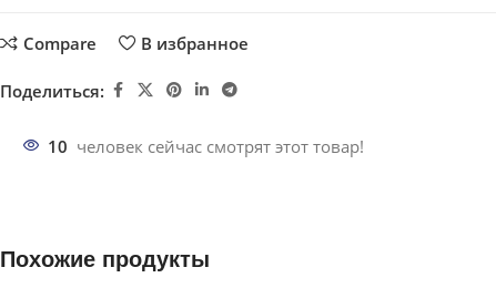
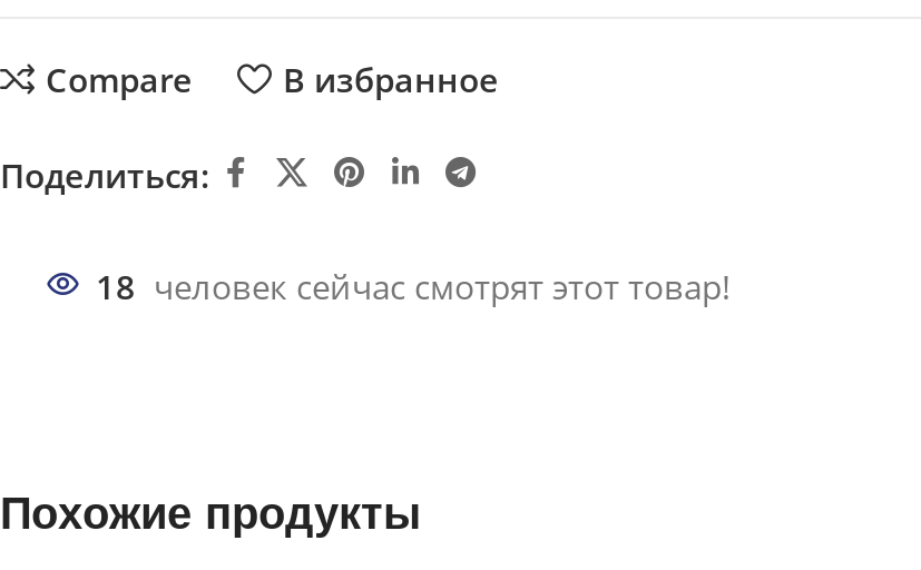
- 10 человек сейчас смотрят этот товар!
+ 18 человек сейчас смотрят этот товар!
